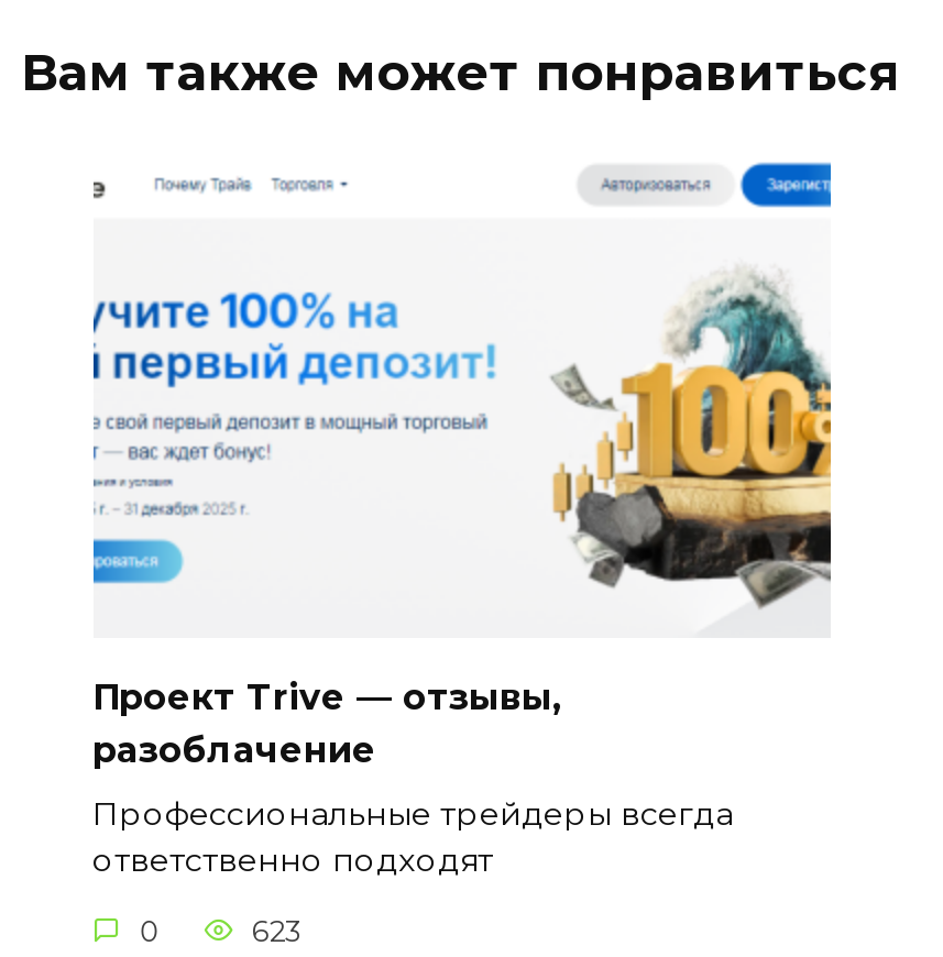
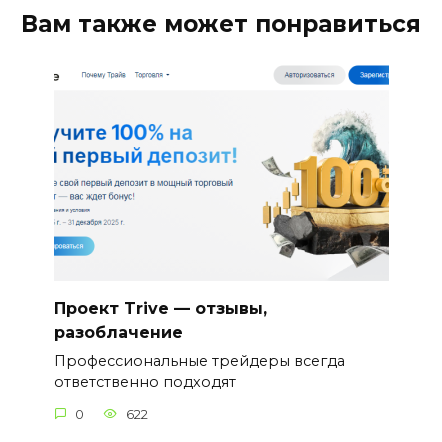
- 623
+ 622
